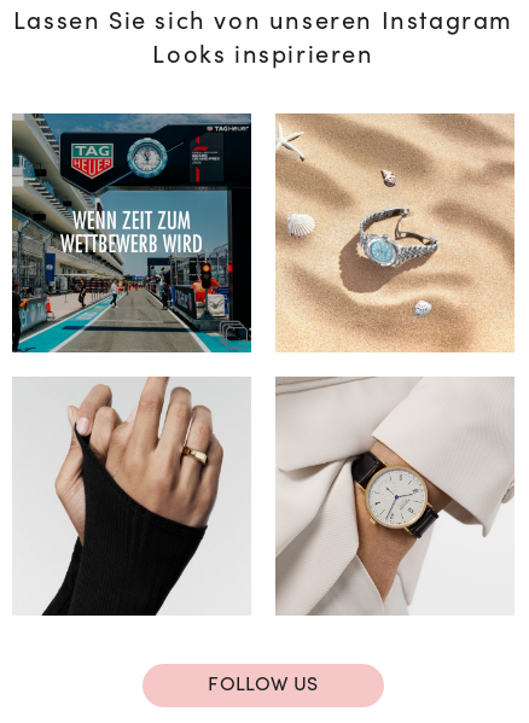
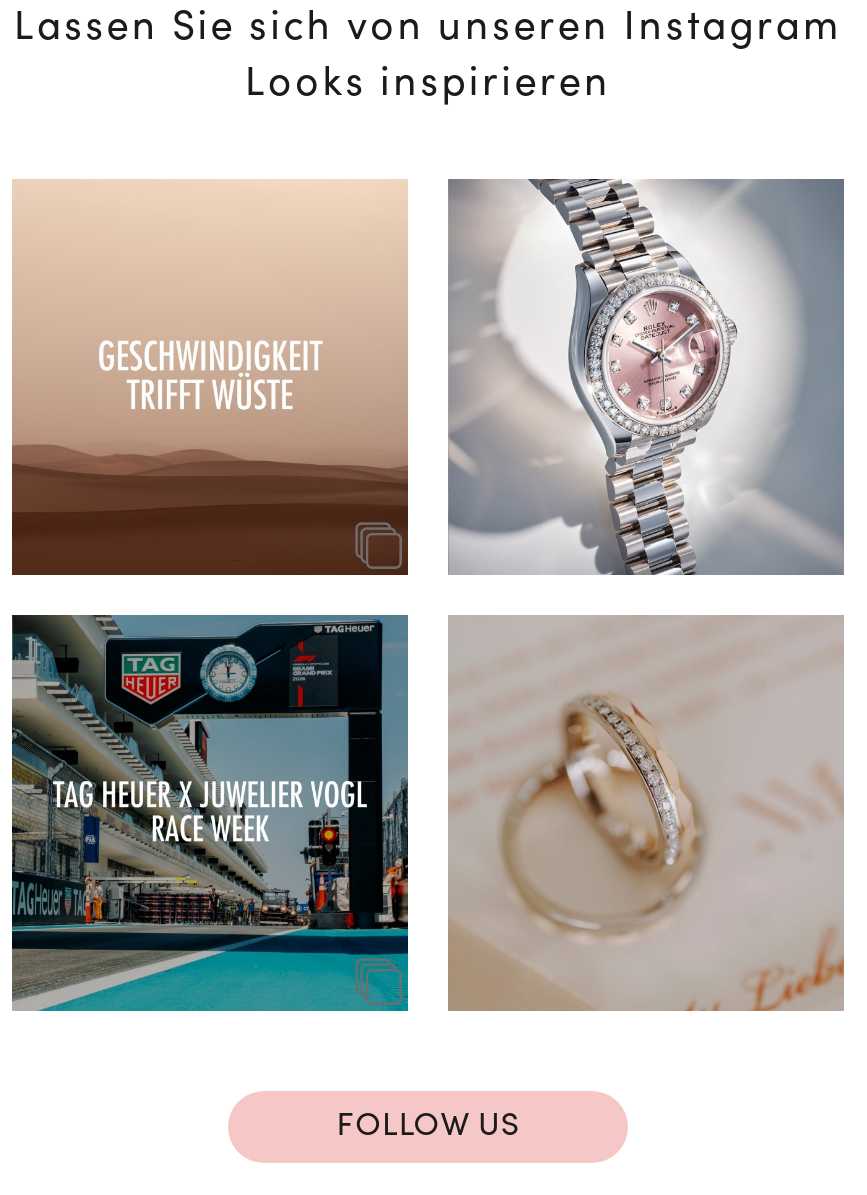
- [image]
+ [image]

- [image]
+ [image]

- [image]
+ [image]

- [image]
+ [image]
